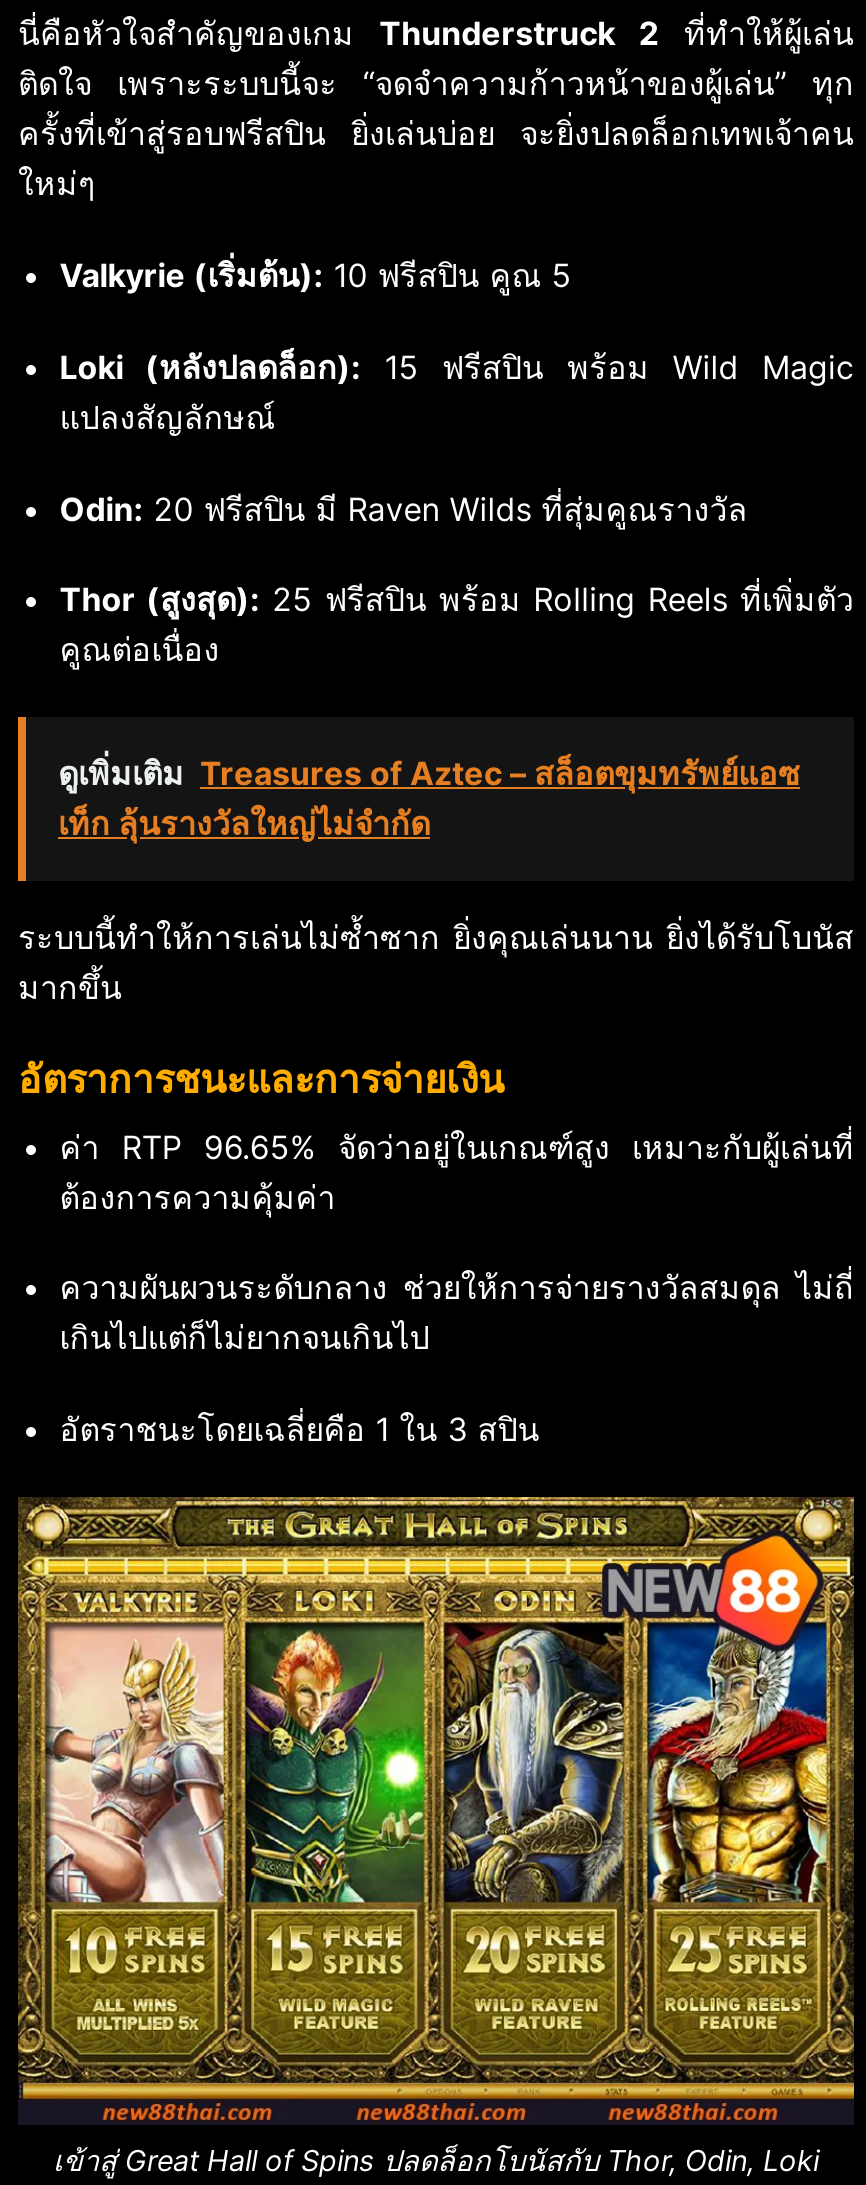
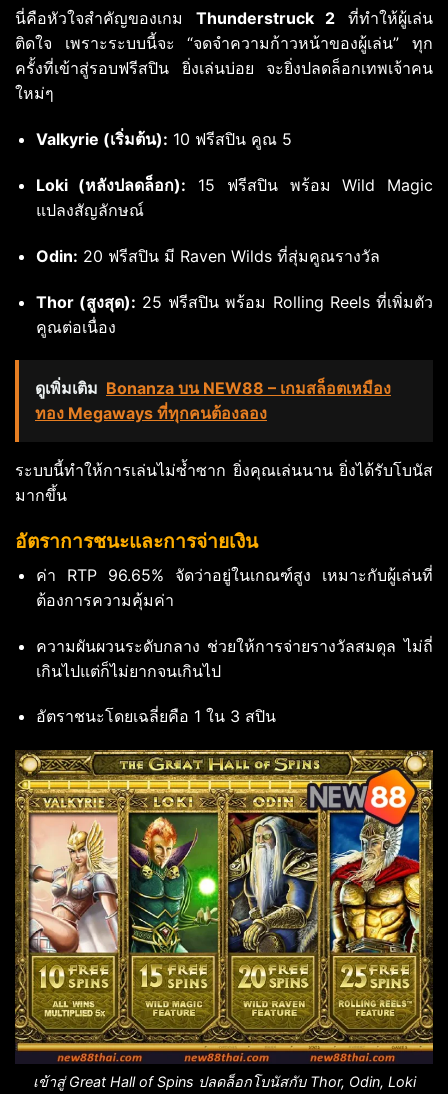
- ดูเพิ่มเติม Treasures of Aztec – สล็อตขุมทรัพย์แอซ
- เท็ก ลุ้นรางวัลใหญ่ไม่จำกัด
+ ดูเพิ่มเติม Bonanza บน NEW88 – เกมสล็อตเหมือง
+ ทอง Megaways ที่ทุกคนต้องลอง
